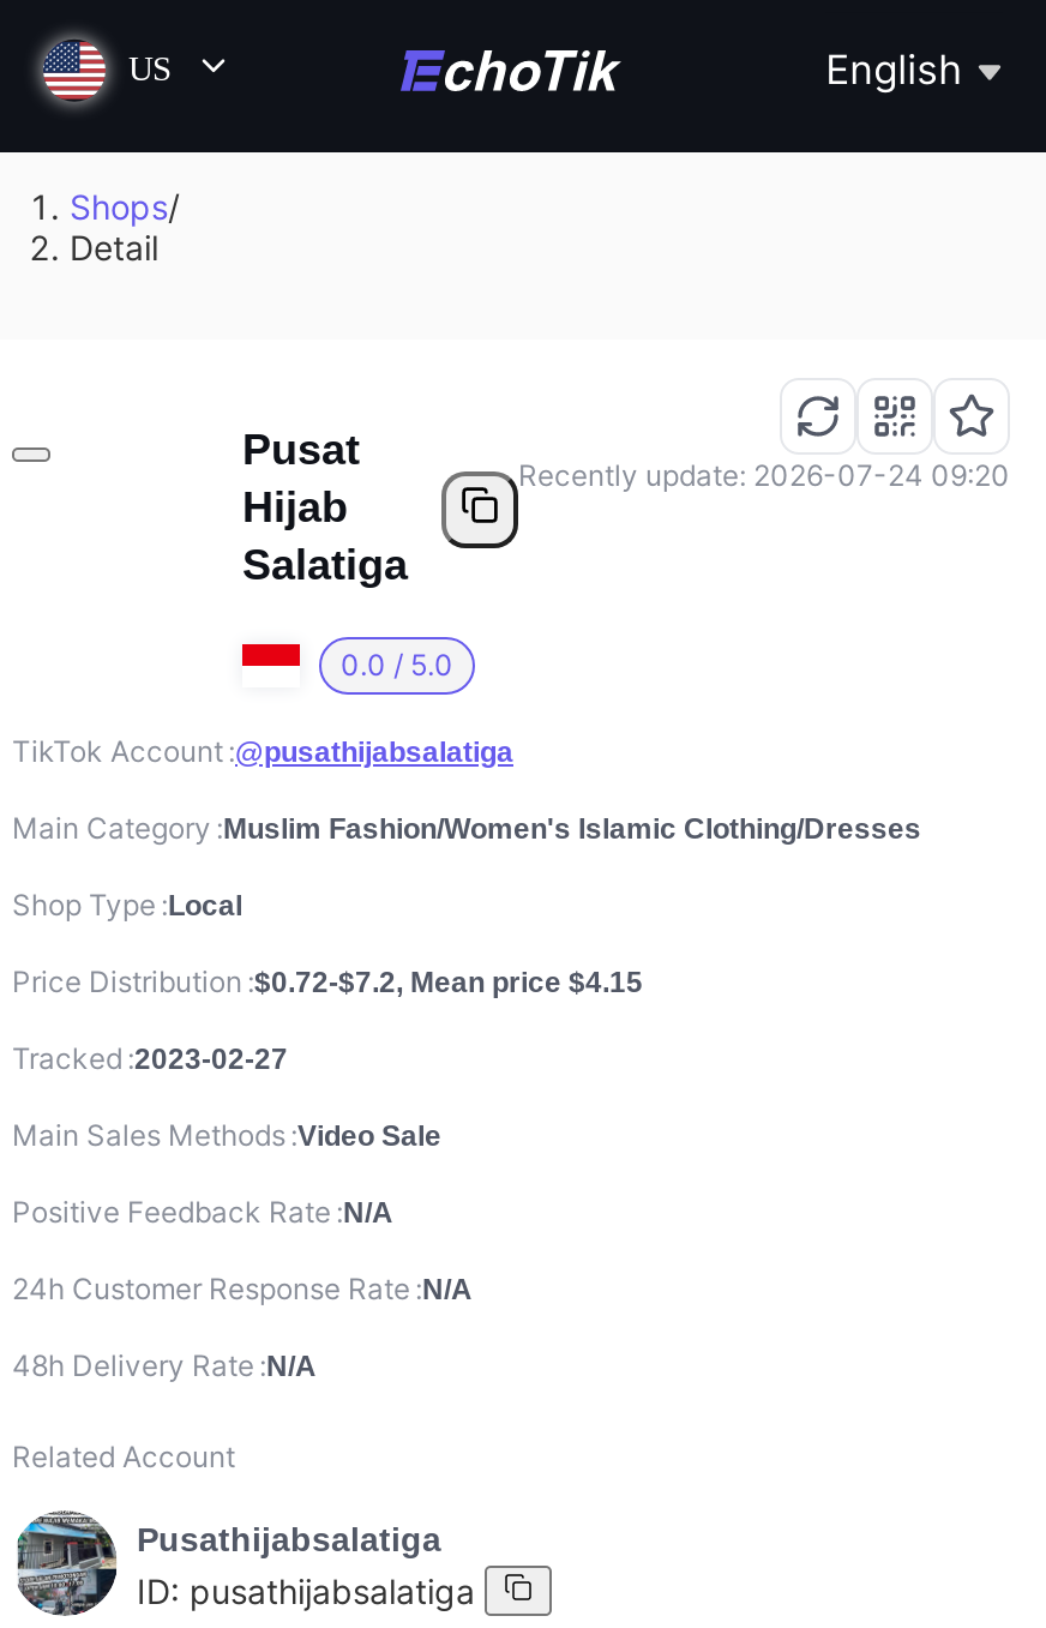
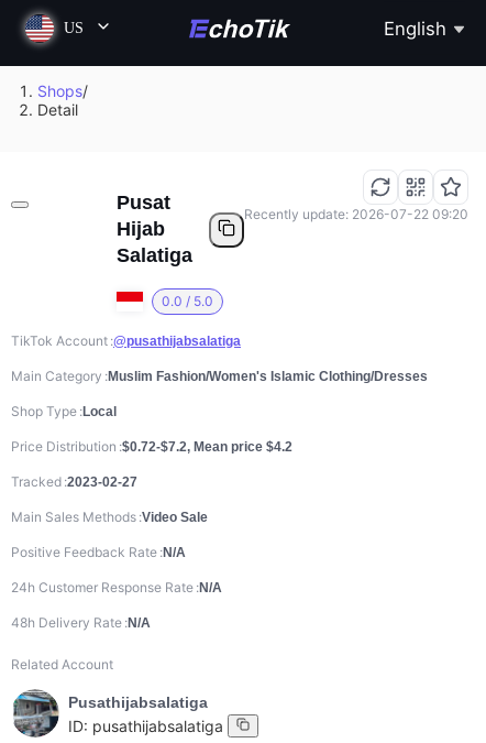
- Recently update: 2026-07-24 09:20
+ Recently update: 2026-07-22 09:20

- Price Distribution $0.72-$7.2, Mean price $4.15
+ Price Distribution $0.72-$7.2, Mean price $4.2
